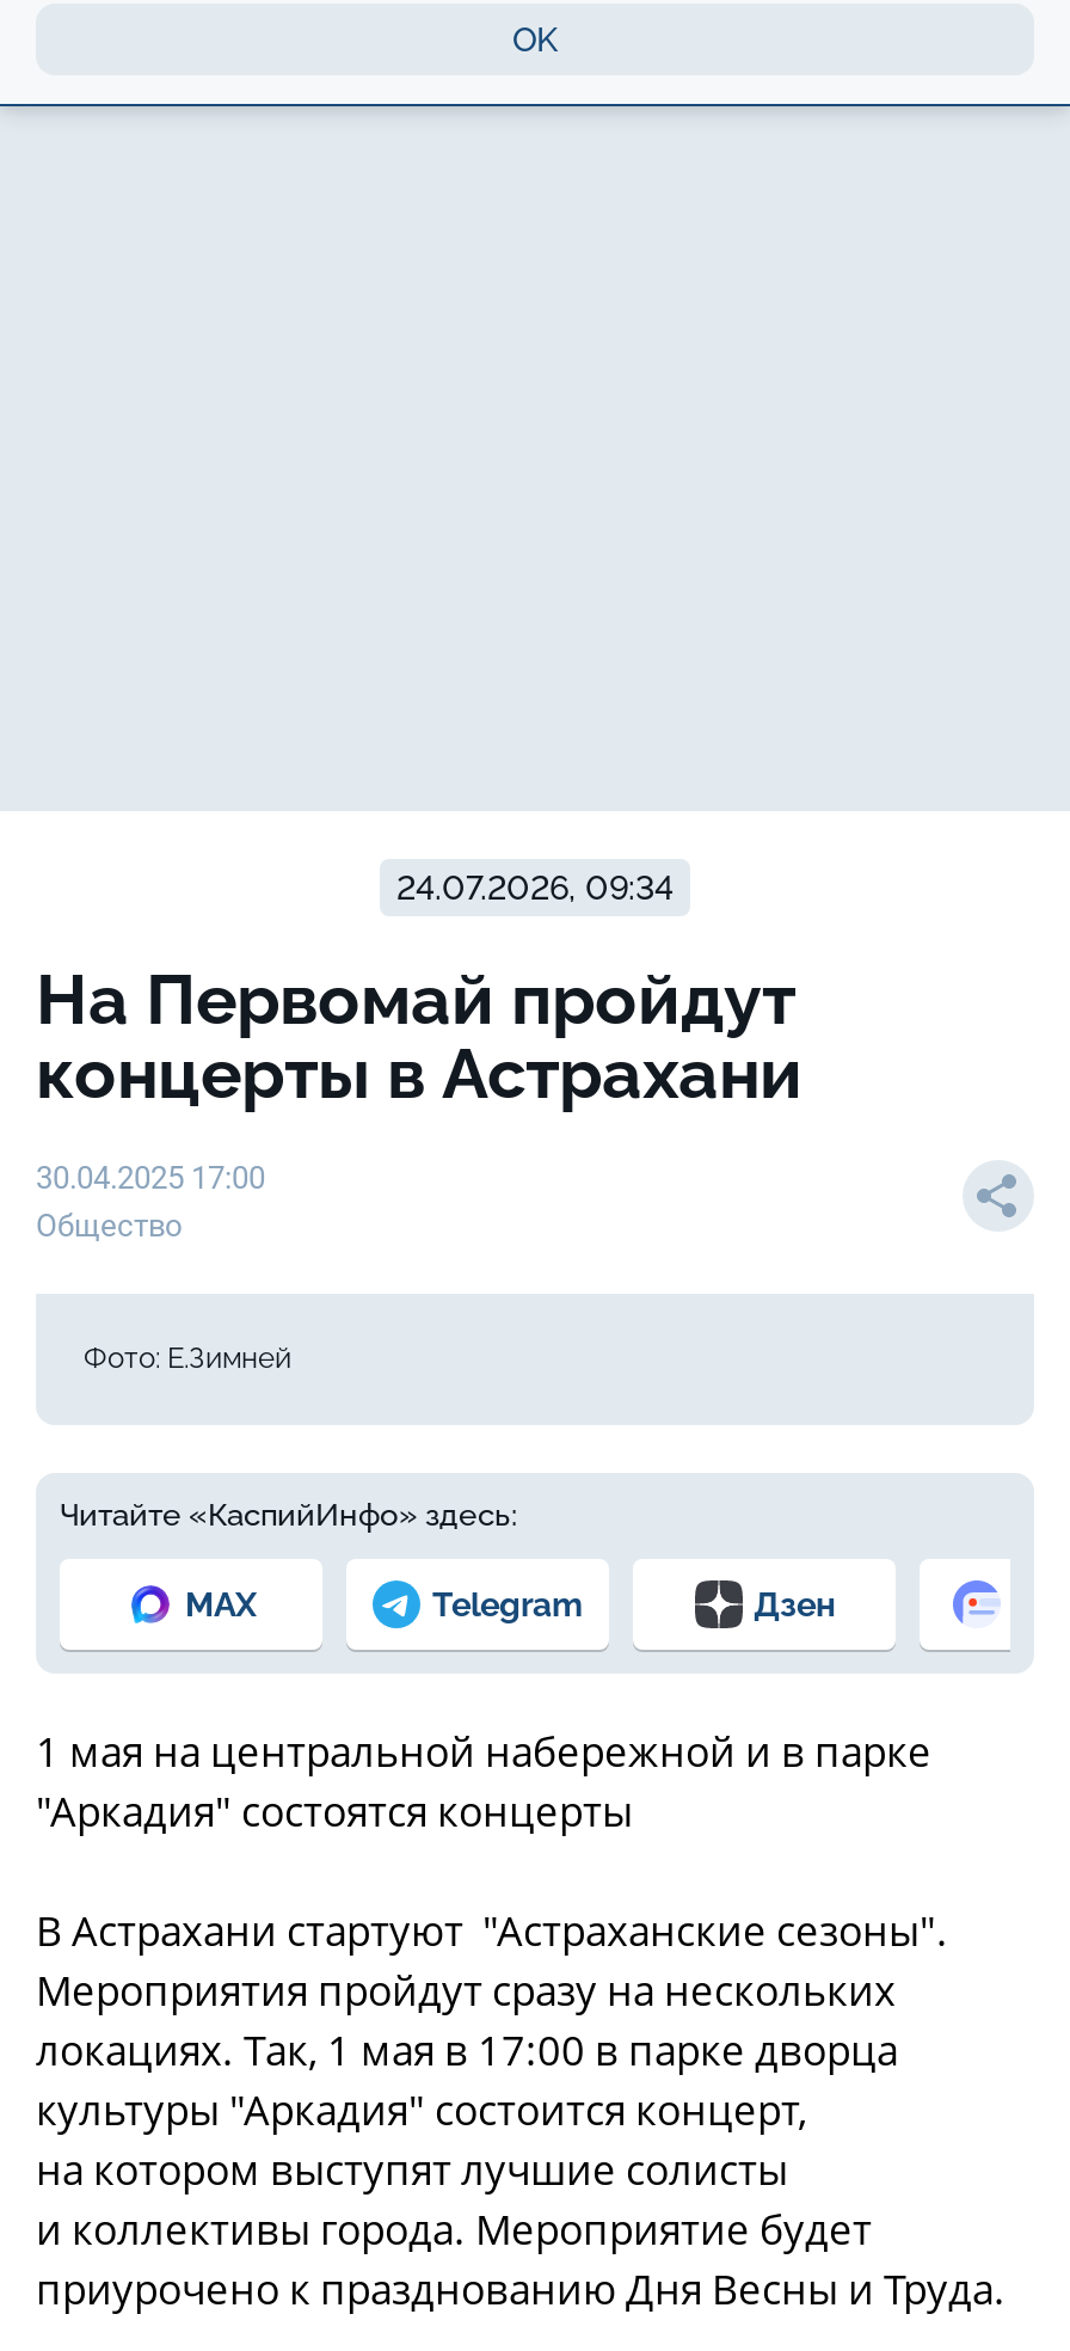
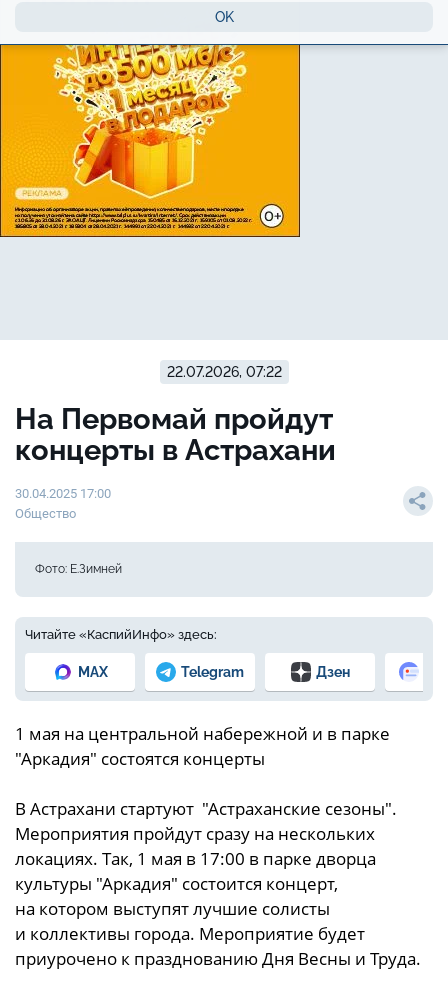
+ [image]

- 24.07.2026, 09:34
+ 22.07.2026, 07:22
